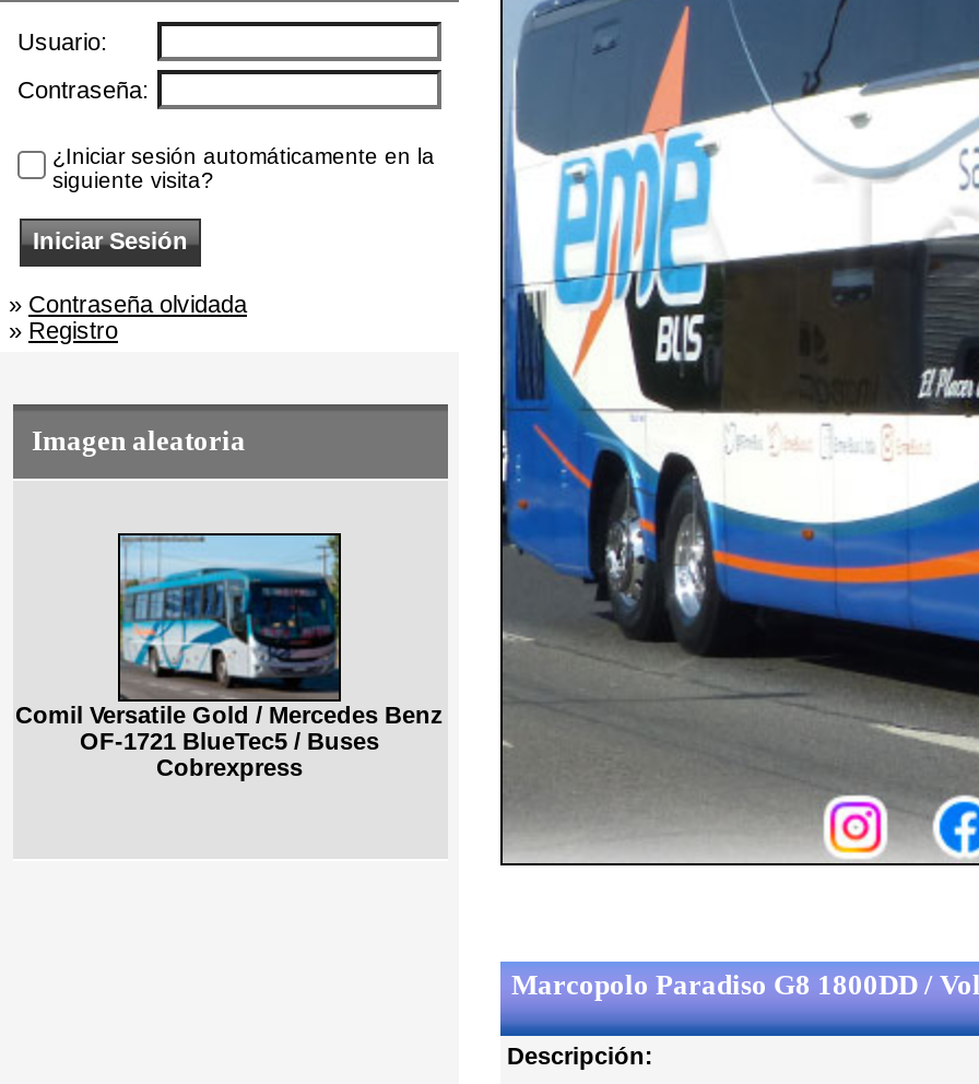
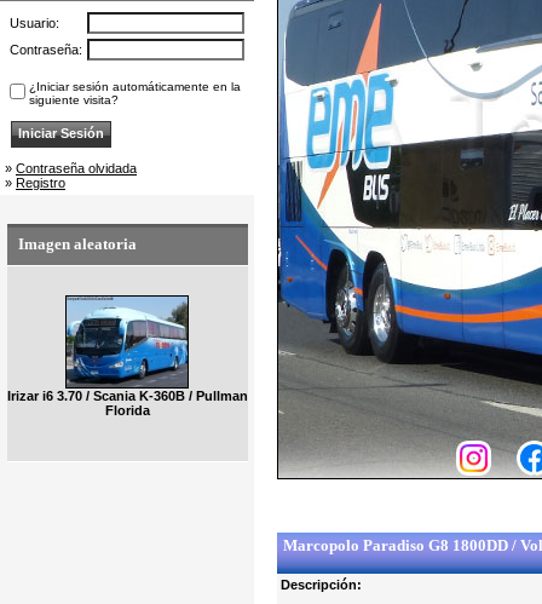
- [image]
- Comil Versatile Gold / Mercedes Benz
- OF-1721 BlueTec5 / Buses
- Cobrexpress
+ [image]
+ Irizar i6 3.70 / Scania K-360B / Pullman
+ Florida
